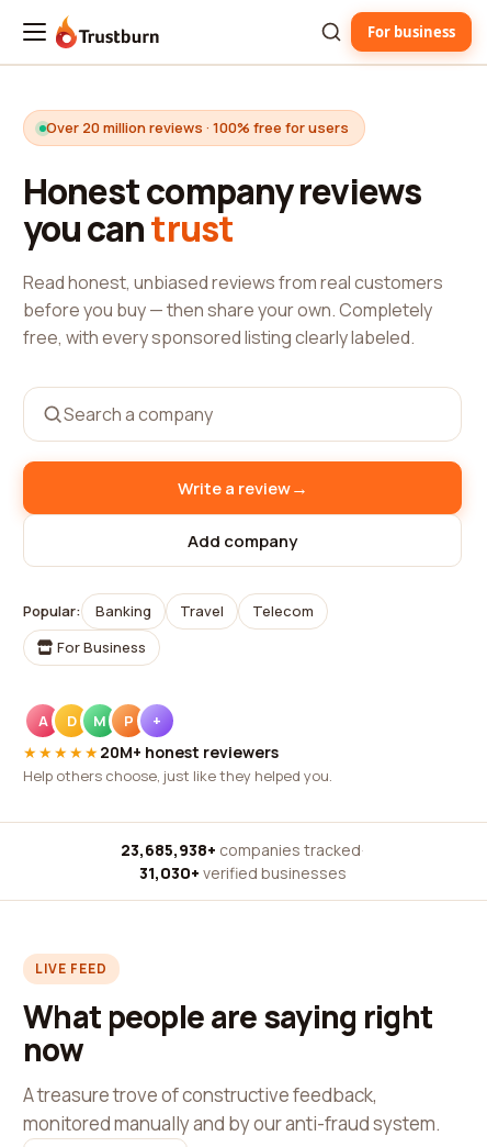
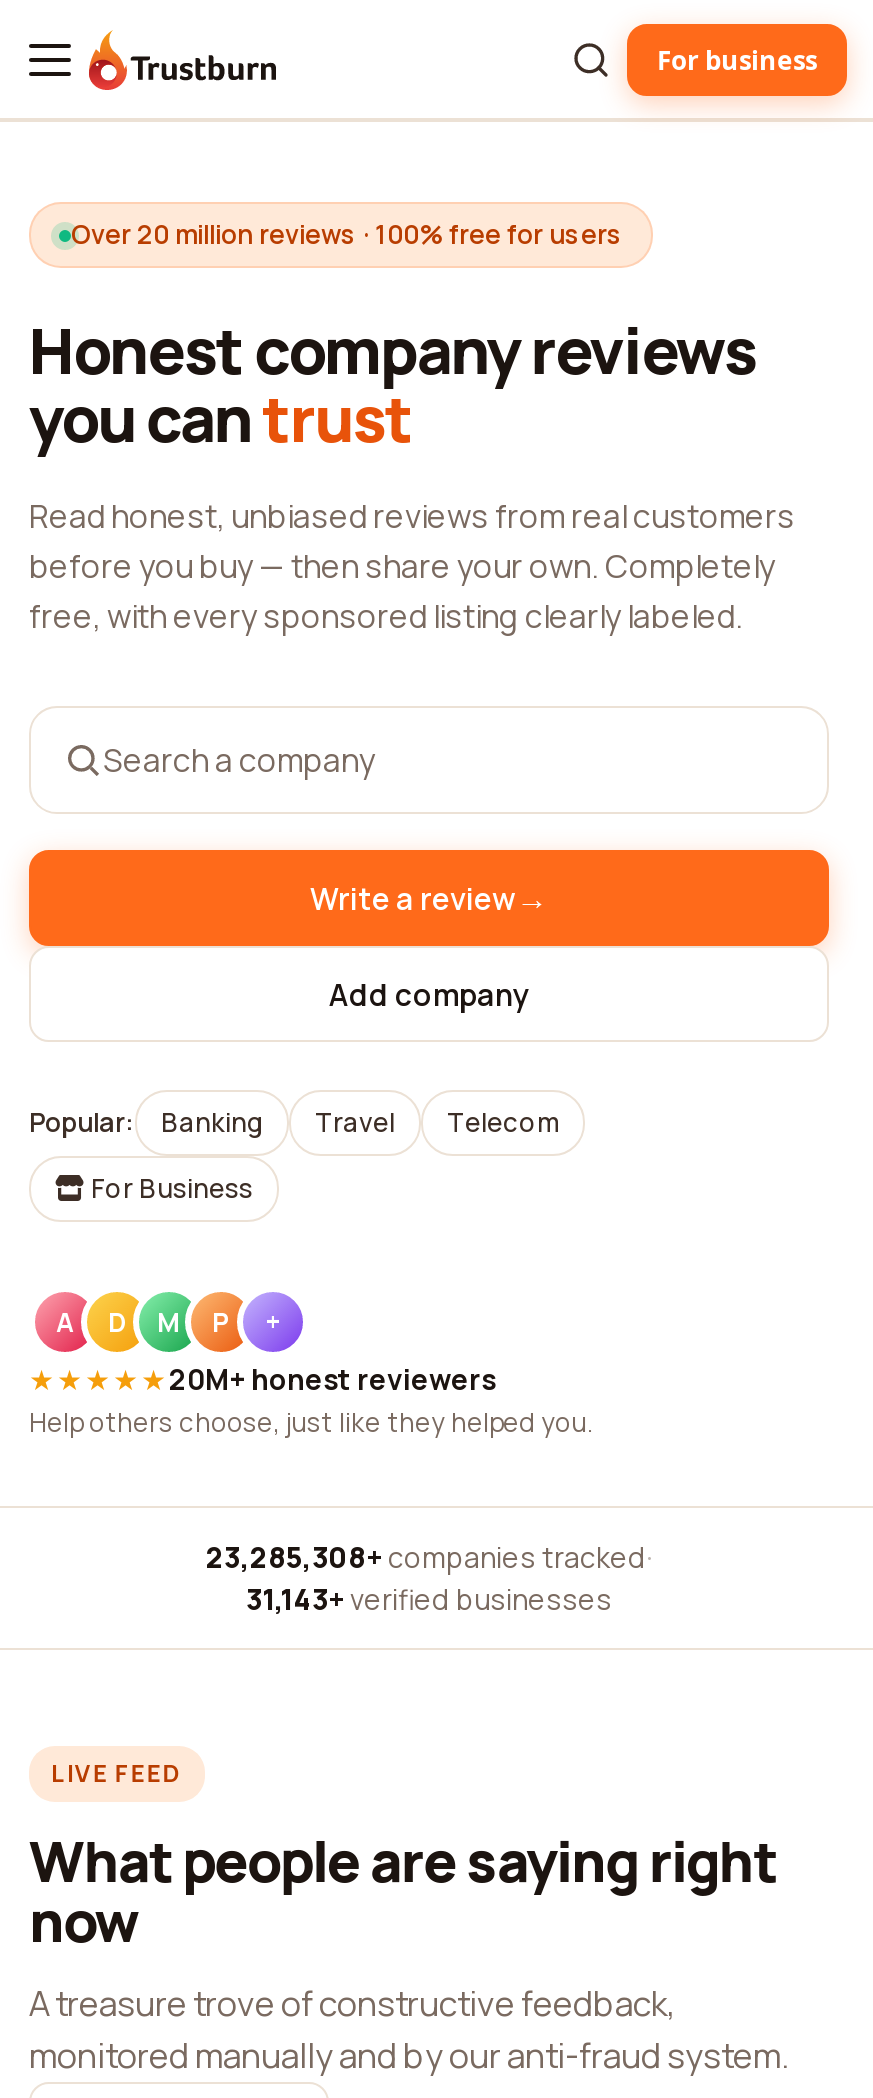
- 23,685,938+ companies tracked ·
+ 23,285,308+ companies tracked ·

- 31,030+ verified businesses
+ 31,143+ verified businesses
